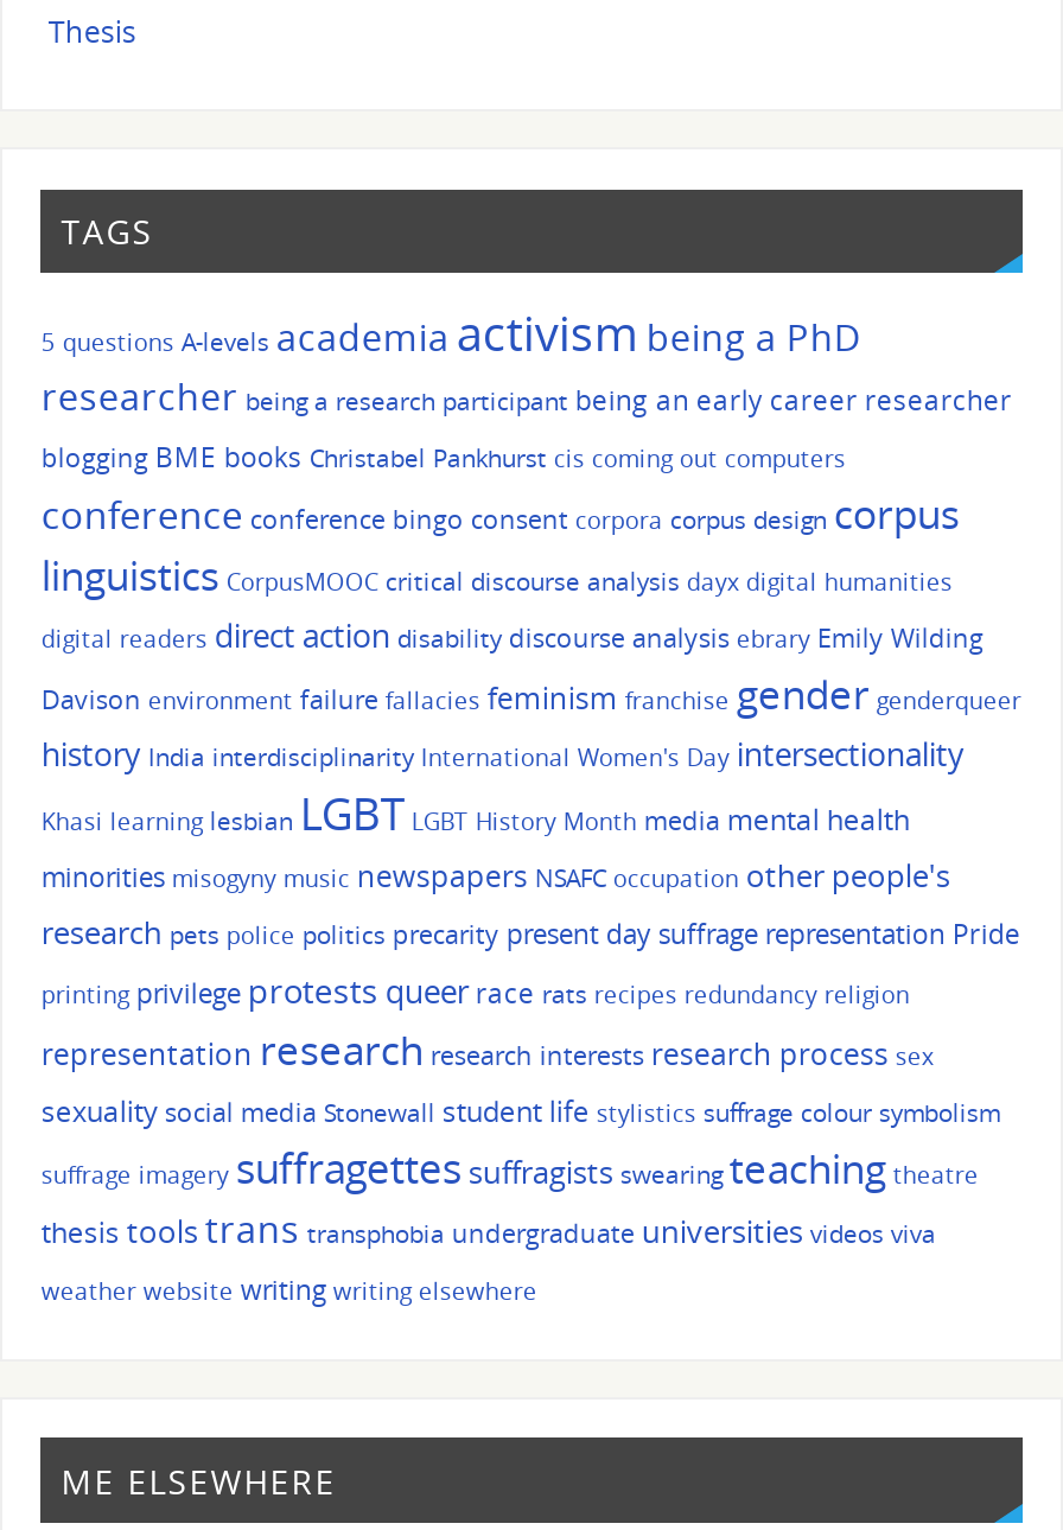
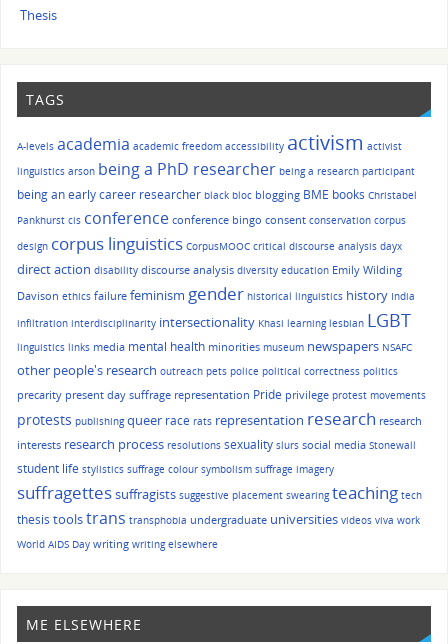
- 5 questions A-levels academia activism being a PhD
- researcher being a research participant being an early career researcher
- blogging BME books Christabel Pankhurst cis coming out computers
- conference conference bingo consent corpora corpus design corpus
- linguistics CorpusMOOC critical discourse analysis dayx digital humanities
- digital readers direct action disability discourse analysis ebrary Emily Wilding
- Davison environment failure fallacies feminism franchise gender genderqueer
- history India interdisciplinarity International Women's Day intersectionality
- Khasi learning lesbian LGBT LGBT History Month media mental health
- minorities misogyny music newspapers NSAFC occupation other people's
- research pets police politics precarity present day suffrage representation Pride
- printing privilege protests queer race rats recipes redundancy religion
- representation research research interests research process sex
- sexuality social media Stonewall student life stylistics suffrage colour symbolism
- suffrage imagery suffragettes suffragists swearing teaching theatre
- thesis tools trans transphobia undergraduate universities videos viva
- weather website writing writing elsewhere
+ A-levels academia academic freedom accessibility activism activist
+ linguistics arson being a PhD researcher being a research participant
+ being an early career researcher black bloc blogging BME books Christabel
+ Pankhurst cis conference conference bingo consent conservation corpus
+ design corpus linguistics CorpusMOOC critical discourse analysis dayx
+ direct action disability discourse analysis diversity education Emily Wilding
+ Davison ethics failure feminism gender historical linguistics history India
+ infiltration interdisciplinarity intersectionality Khasi learning lesbian LGBT
+ linguistics links media mental health minorities museum newspapers NSAFC
+ other people's research outreach pets police political correctness politics
+ precarity present day suffrage representation Pride privilege protest movements
+ protests publishing queer race rats representation research research
+ interests research process resolutions sexuality slurs social media Stonewall
+ student life stylistics suffrage colour symbolism suffrage imagery
+ suffragettes suffragists suggestive placement swearing teaching tech
+ thesis tools trans transphobia undergraduate universities videos viva work
+ World AIDS Day writing writing elsewhere
